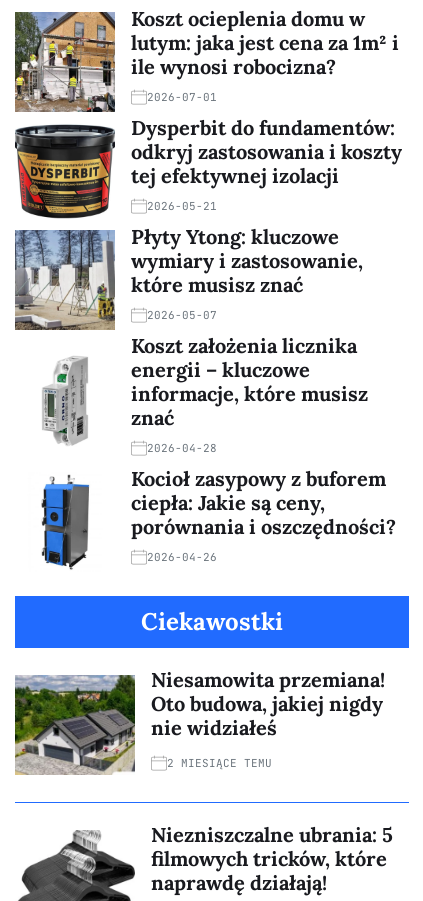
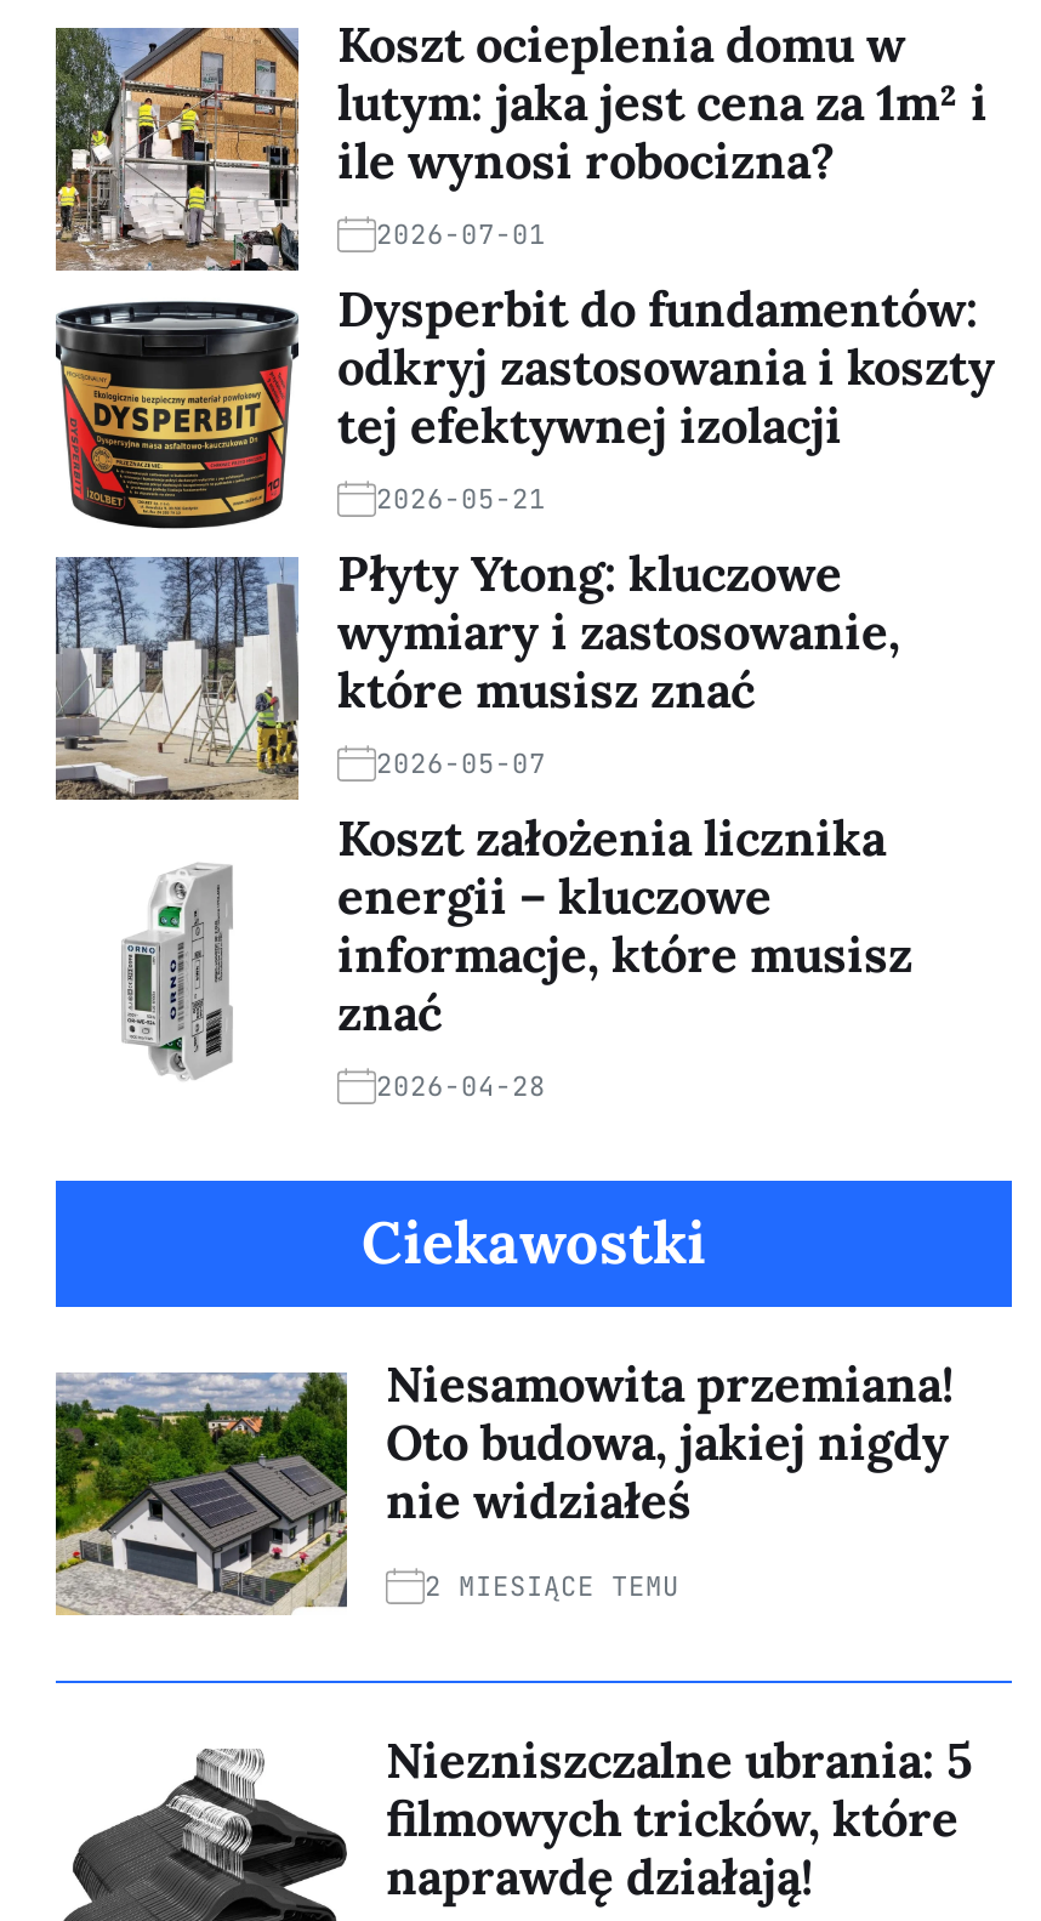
- Kocioł zasypowy z buforem
- ciepła: Jakie są ceny,
- porównania i oszczędności?
- 2026-04-26

- [image]
